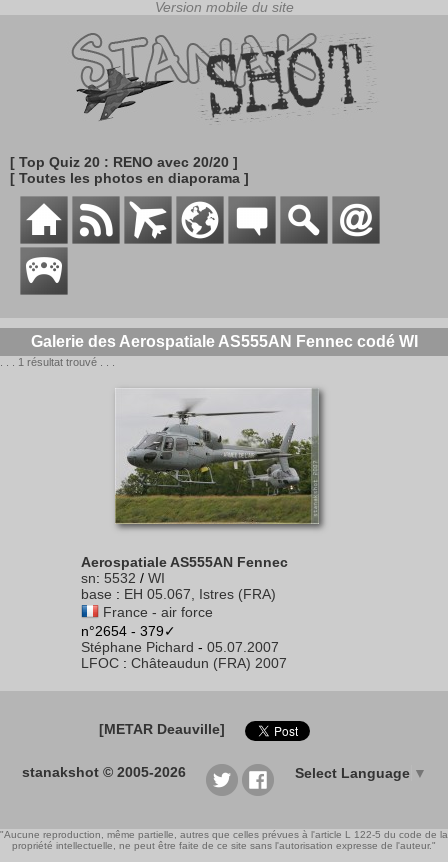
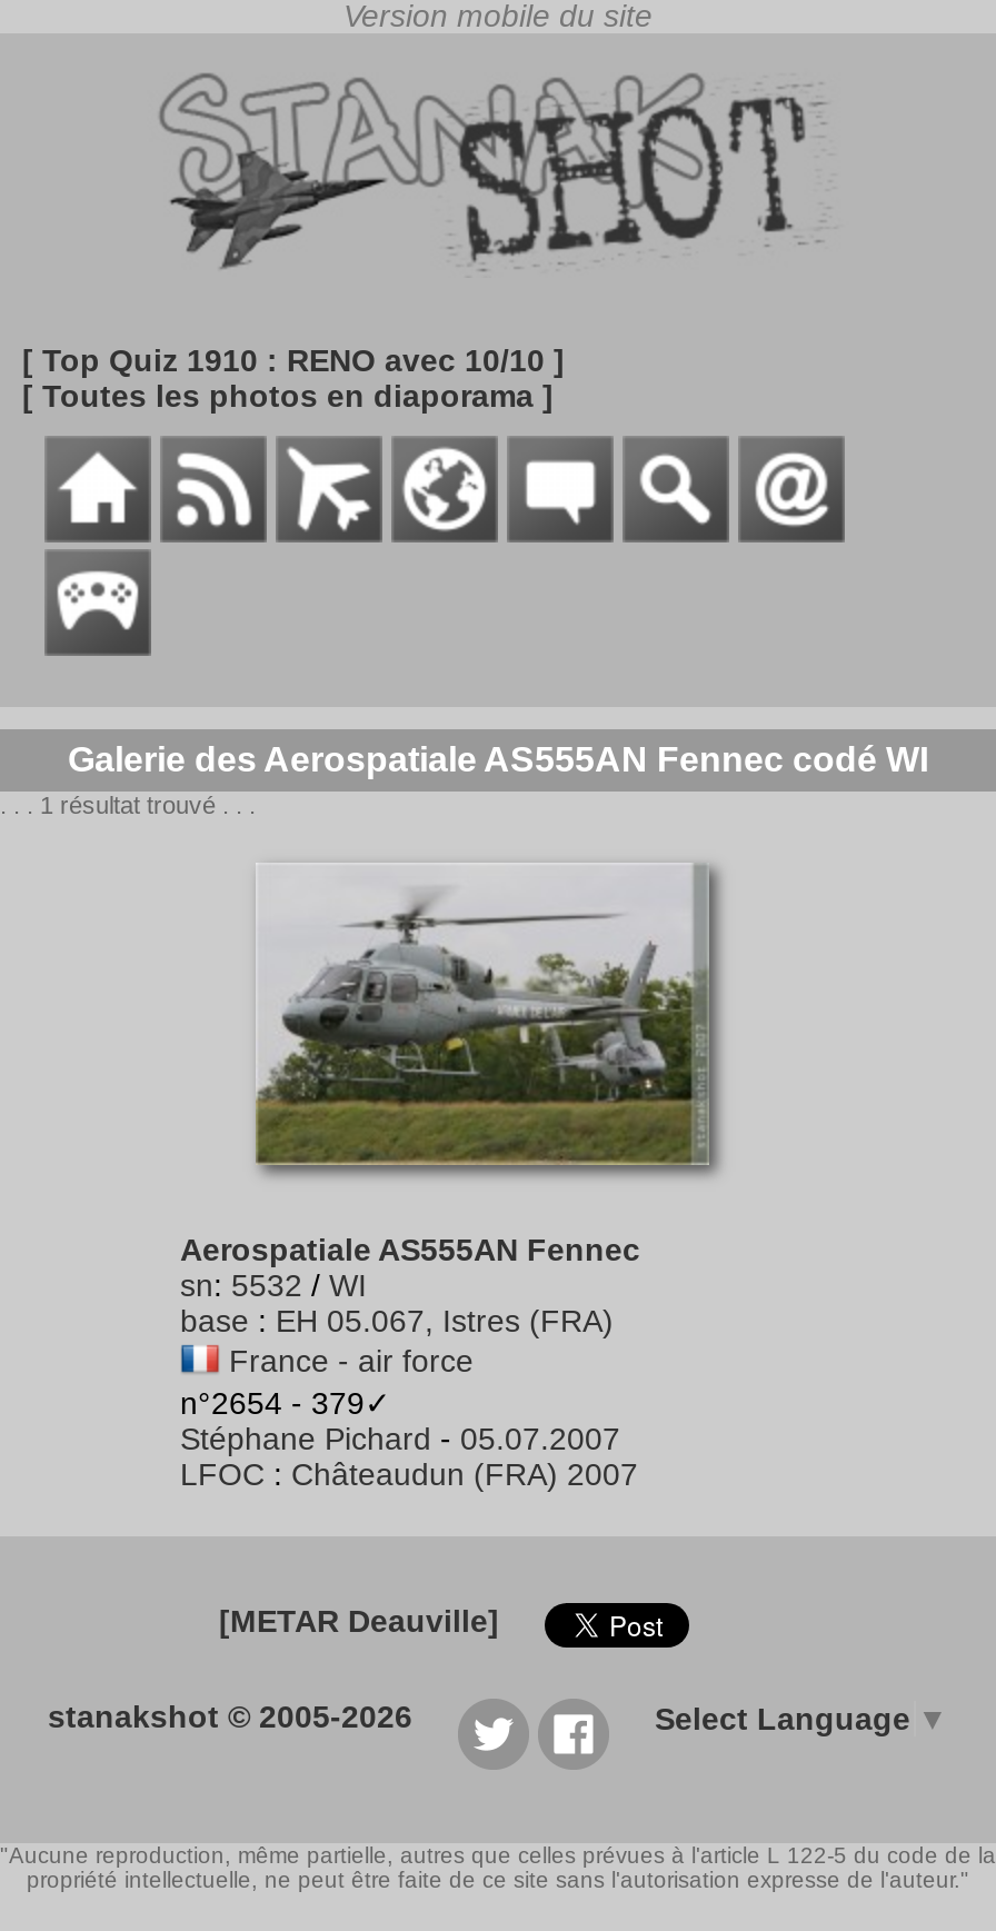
- [ Top Quiz 20 : RENO avec 20/20 ]
+ [ Top Quiz 1910 : RENO avec 10/10 ]
